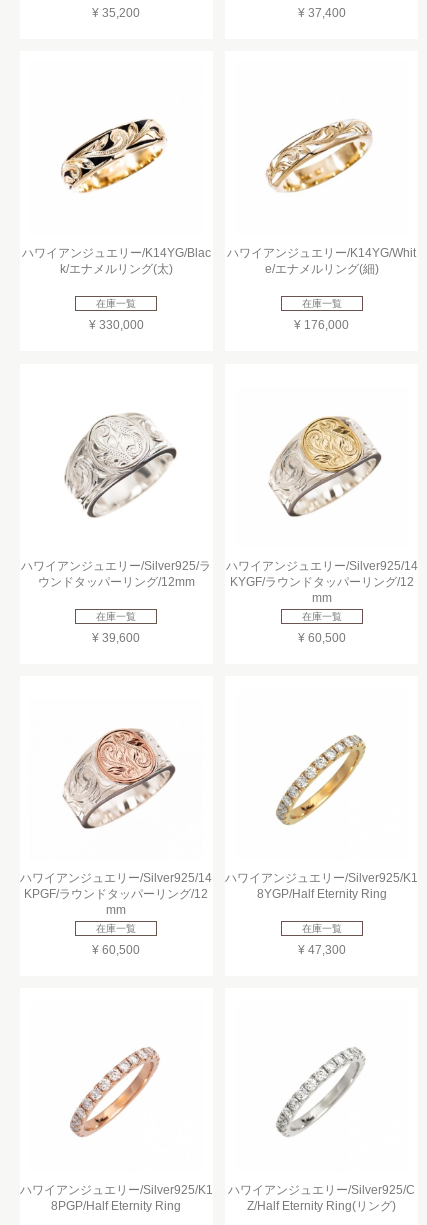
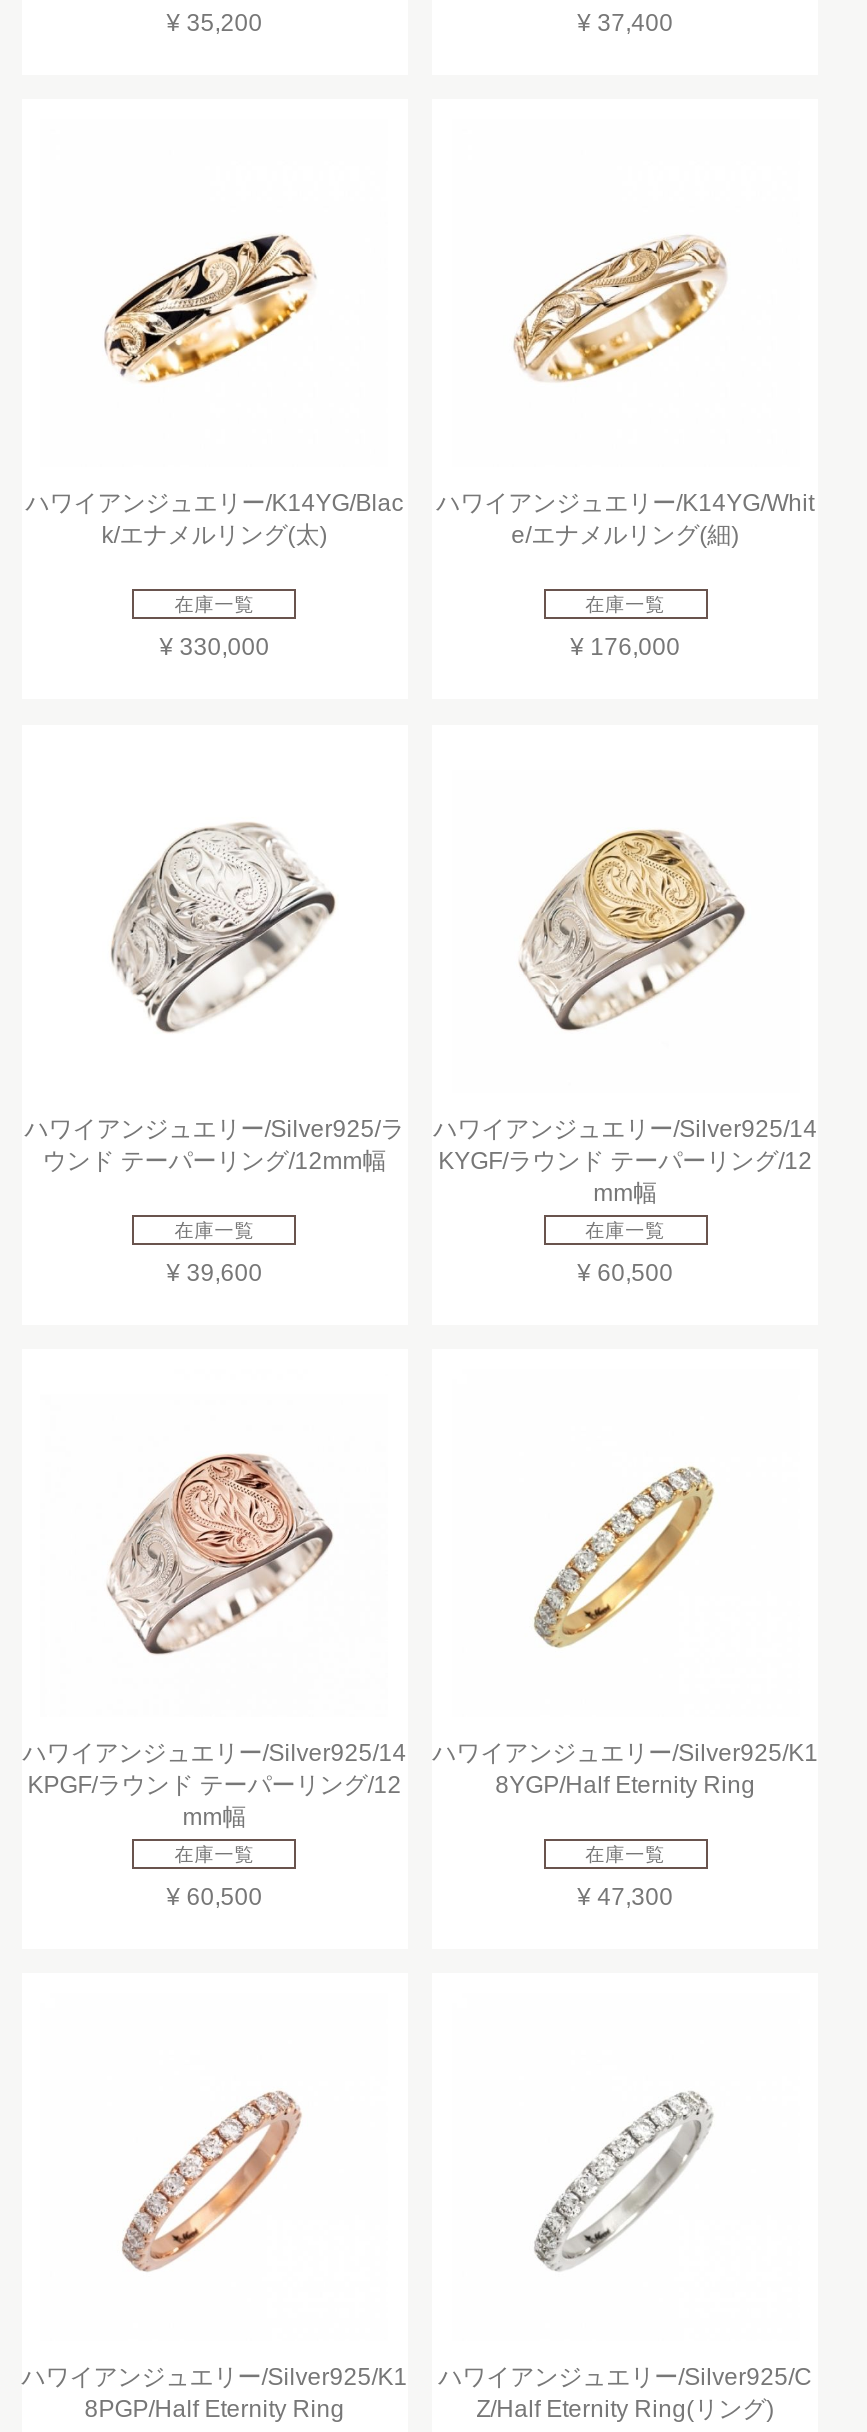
- ウンドタッパーリング/12mm
+ ウンド テーパーリング/12mm幅

- KYGF/ラウンドタッパーリング/12
- mm
+ KYGF/ラウンド テーパーリング/12
+ mm幅

- KPGF/ラウンドタッパーリング/12
- mm
+ KPGF/ラウンド テーパーリング/12
+ mm幅
